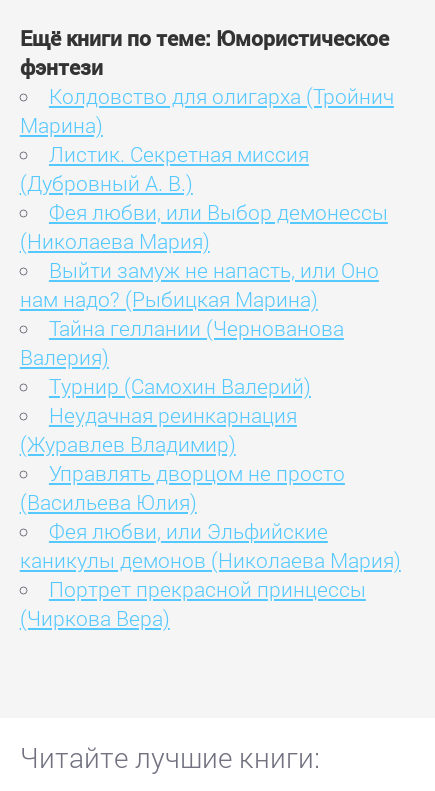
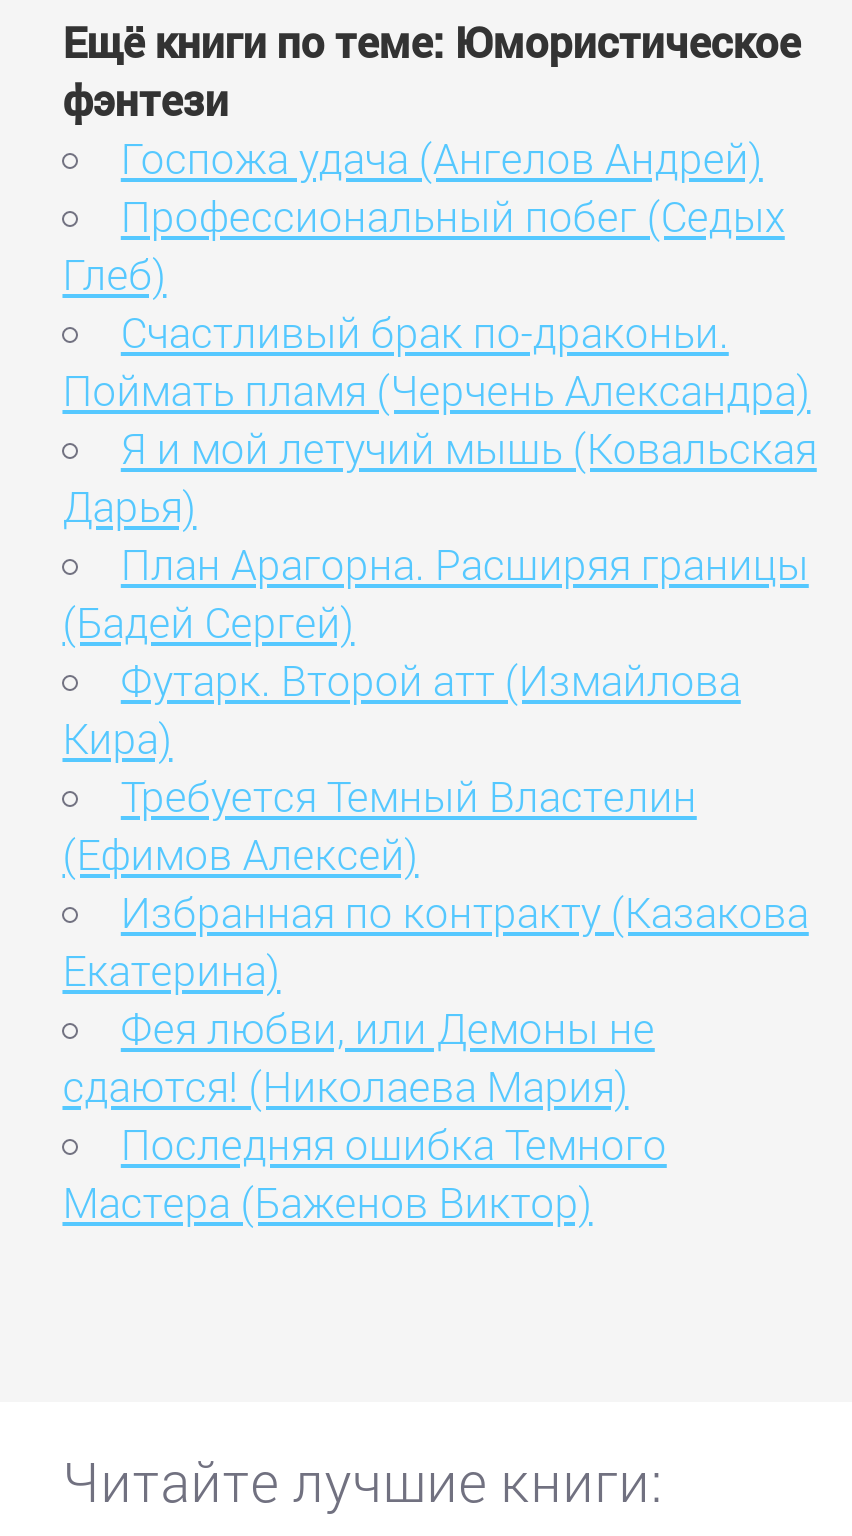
- Колдовство для олигарха (Тройнич
- Марина)
- Листик. Секретная миссия
- (Дубровный А. В.)
- Фея любви, или Выбор демонессы
- (Николаева Мария)
- Выйти замуж не напасть, или Оно
- нам надо? (Рыбицкая Марина)
- Тайна геллании (Чернованова
- Валерия)
- Турнир (Самохин Валерий)
- Неудачная реинкарнация
- (Журавлев Владимир)
- Управлять дворцом не просто
- (Васильева Юлия)
- Фея любви, или Эльфийские
- каникулы демонов (Николаева Мария)
- Портрет прекрасной принцессы
- (Чиркова Вера)
+ Госпожа удача (Ангелов Андрей)
+ Профессиональный побег (Седых
+ Глеб)
+ Счастливый брак по-драконьи.
+ Поймать пламя (Черчень Александра)
+ Я и мой летучий мышь (Ковальская
+ Дарья)
+ План Арагорна. Расширяя границы
+ (Бадей Сергей)
+ Футарк. Второй атт (Измайлова
+ Кира)
+ Требуется Темный Властелин
+ (Ефимов Алексей)
+ Избранная по контракту (Казакова
+ Екатерина)
+ Фея любви, или Демоны не
+ сдаются! (Николаева Мария)
+ Последняя ошибка Темного
+ Мастера (Баженов Виктор)
